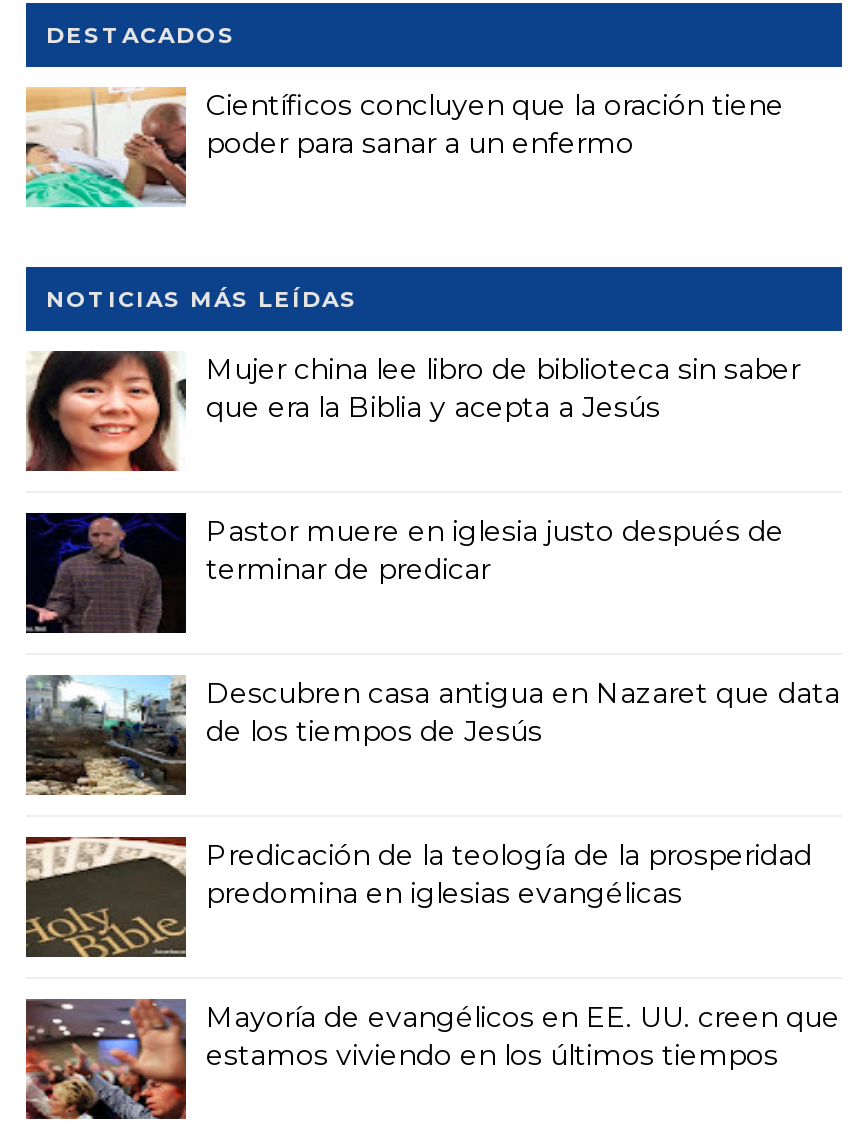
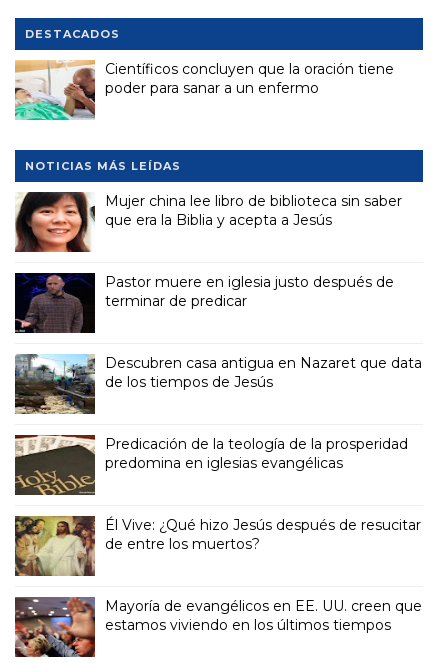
+ [image]
+ Él Vive: ¿Qué hizo Jesús después de resucitar
+ de entre los muertos?
